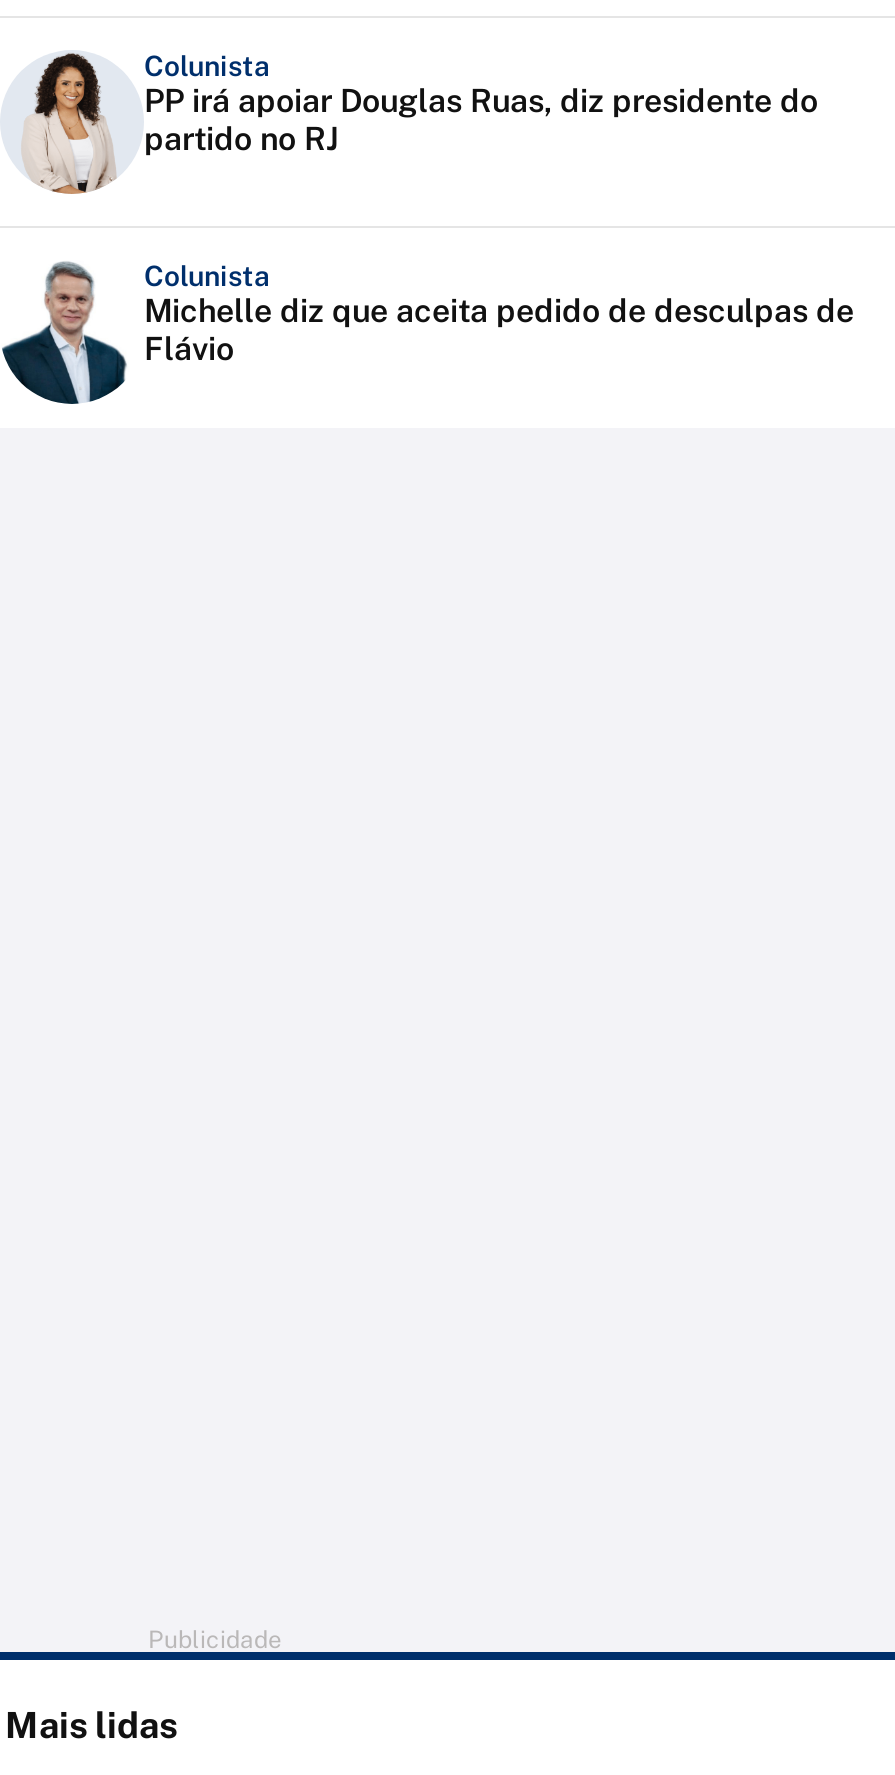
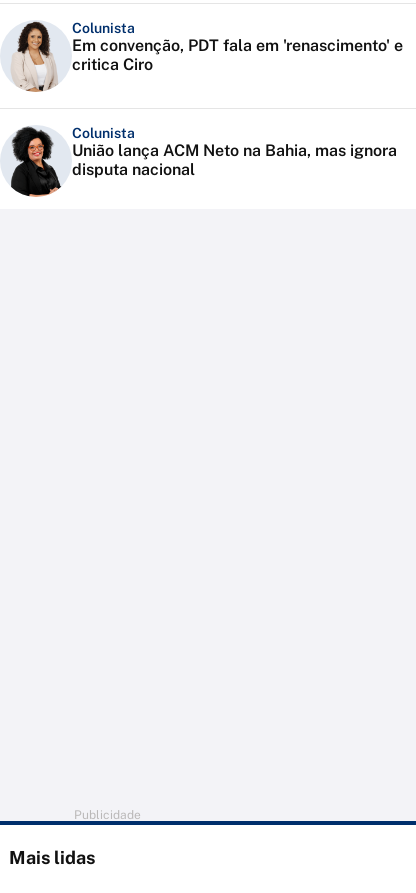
- PP irá apoiar Douglas Ruas, diz presidente do
- partido no RJ
+ Em convenção, PDT fala em 'renascimento' e
+ critica Ciro

- [image]
- Michelle diz que aceita pedido de desculpas de
- Flávio
+ [image]
+ União lança ACM Neto na Bahia, mas ignora
+ disputa nacional
